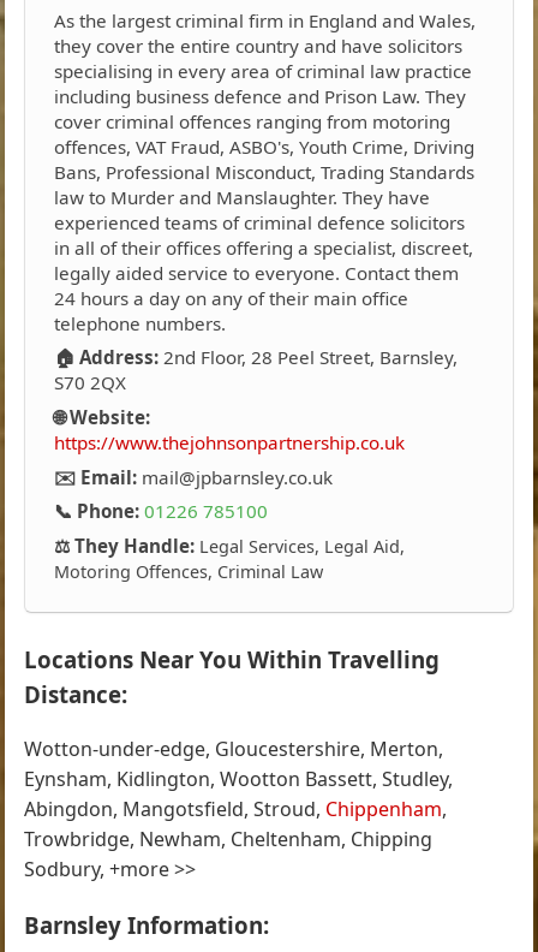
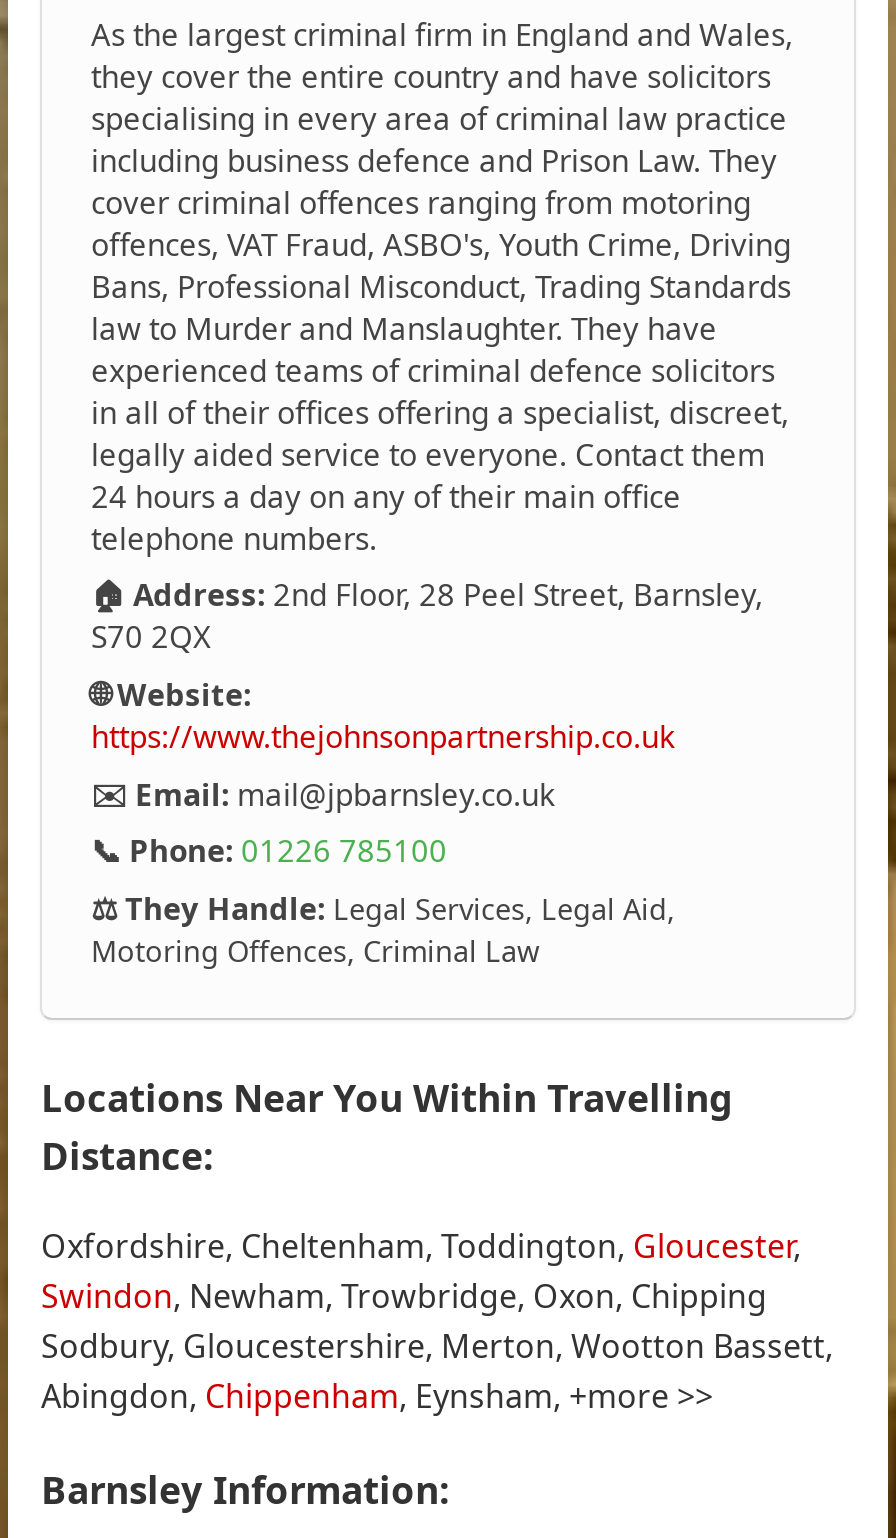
- Wotton-under-edge, Gloucestershire, Merton,
- Eynsham, Kidlington, Wootton Bassett, Studley,
- Abingdon, Mangotsfield, Stroud, Chippenham,
- Trowbridge, Newham, Cheltenham, Chipping
- Sodbury, +more >>
+ Oxfordshire, Cheltenham, Toddington, Gloucester,
+ Swindon, Newham, Trowbridge, Oxon, Chipping
+ Sodbury, Gloucestershire, Merton, Wootton Bassett,
+ Abingdon, Chippenham, Eynsham, +more >>
